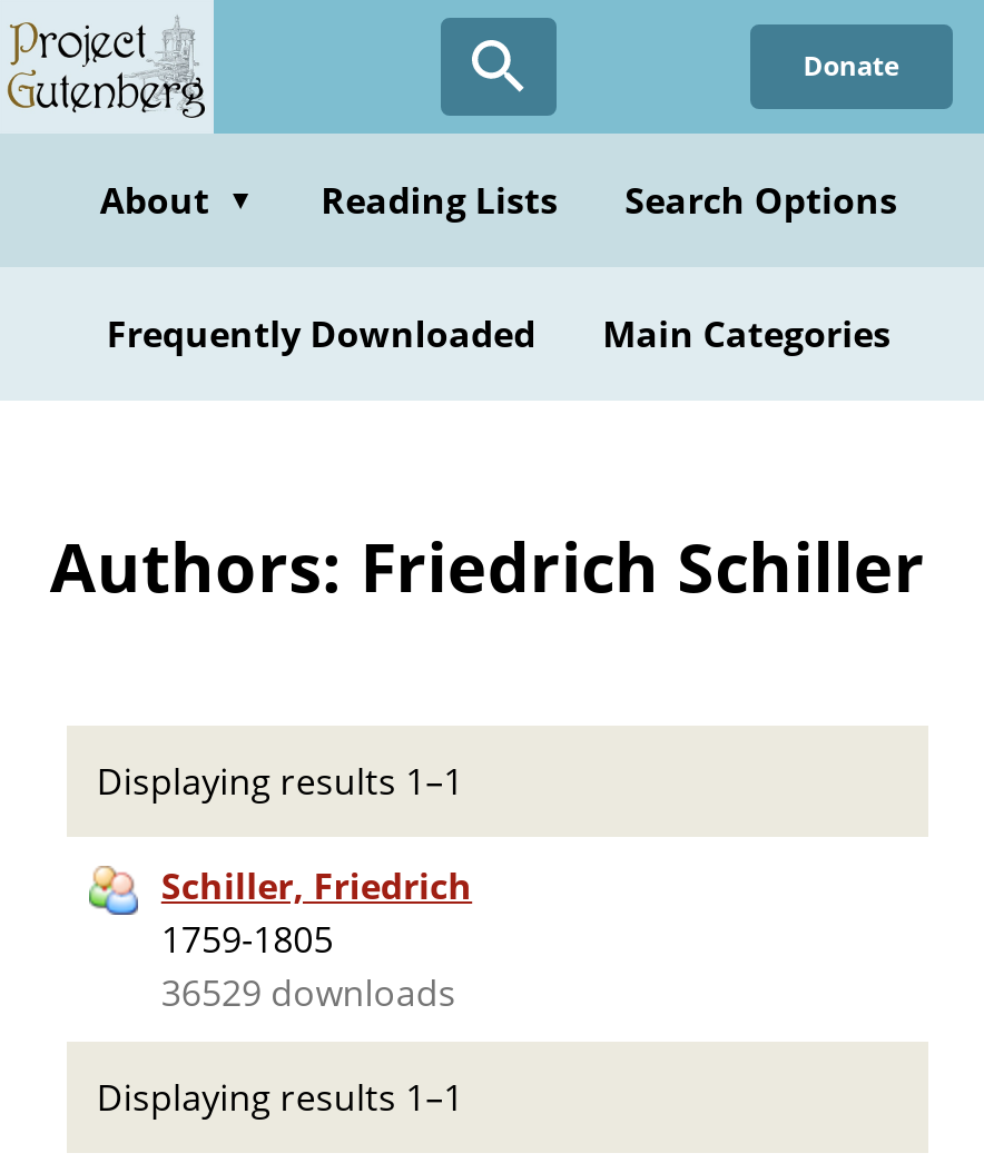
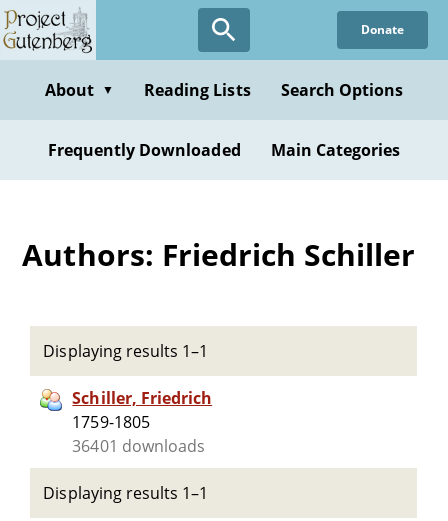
- 36529 downloads
+ 36401 downloads
